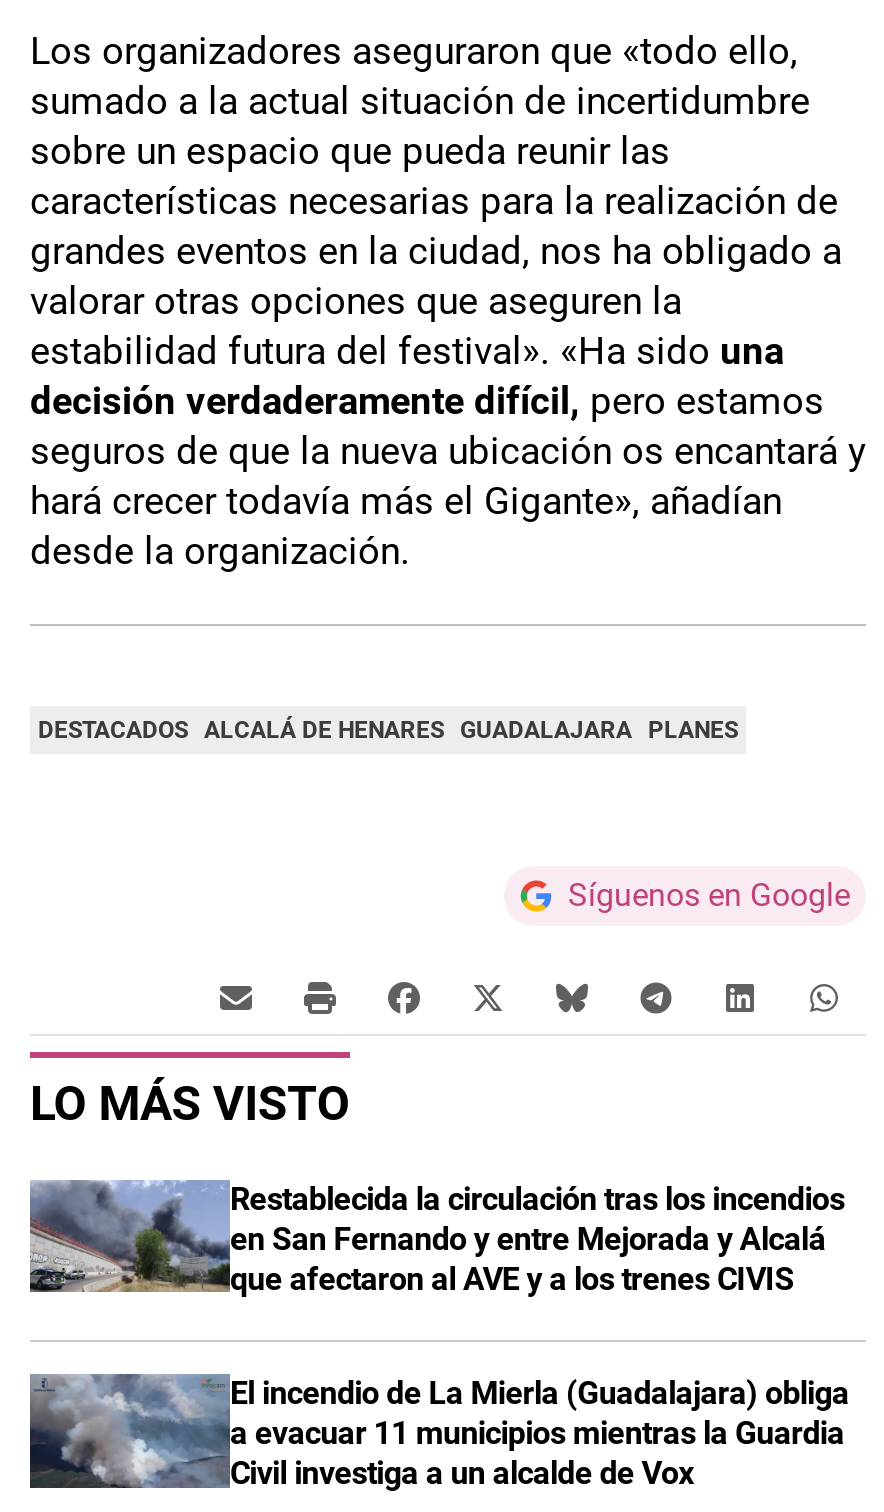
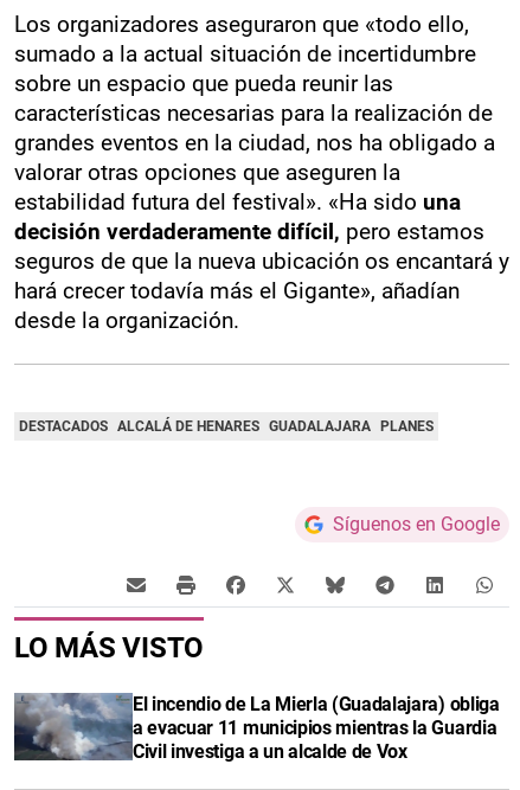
- [image]
- Restablecida la circulación tras los incendios
- en San Fernando y entre Mejorada y Alcalá
- que afectaron al AVE y a los trenes CIVIS
